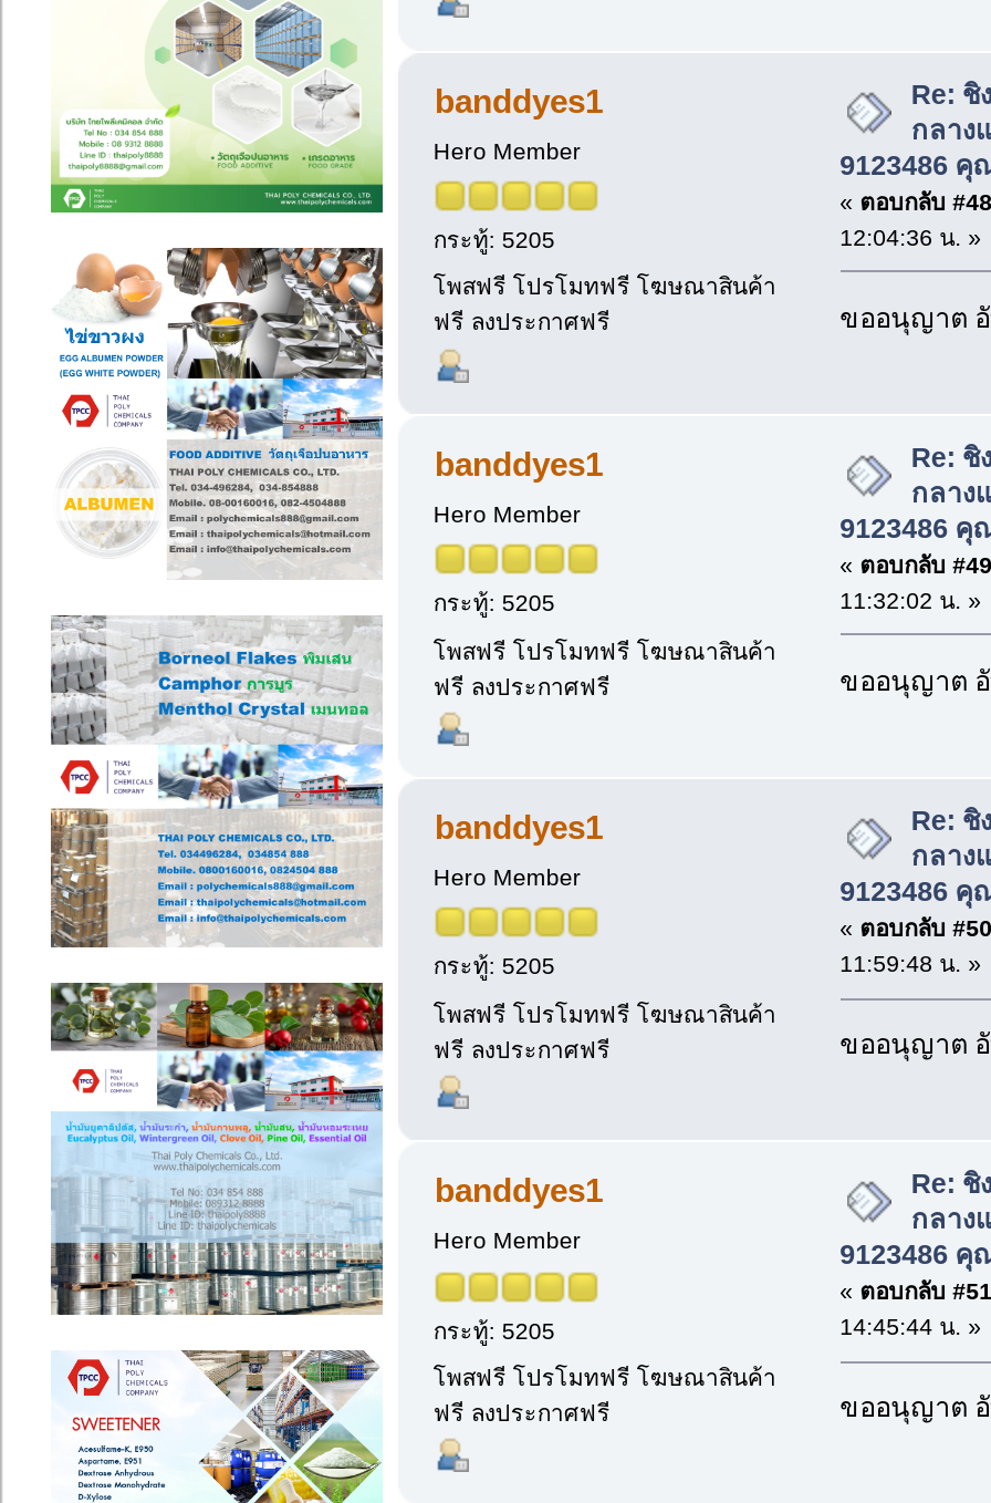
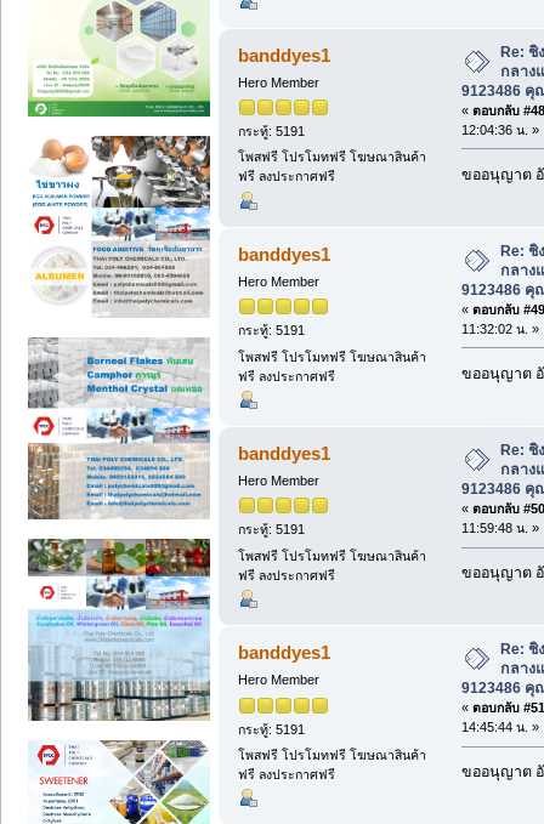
- กระทู้: 5205
+ กระทู้: 5191

- กระทู้: 5205
+ กระทู้: 5191

- กระทู้: 5205
+ กระทู้: 5191

- กระทู้: 5205
+ กระทู้: 5191
